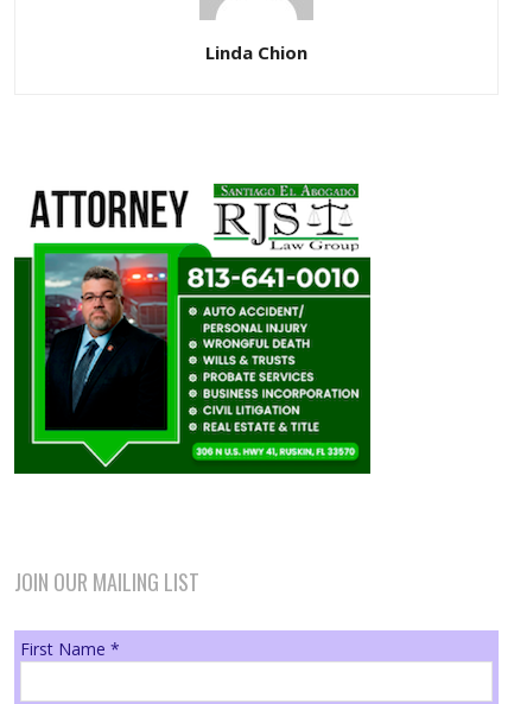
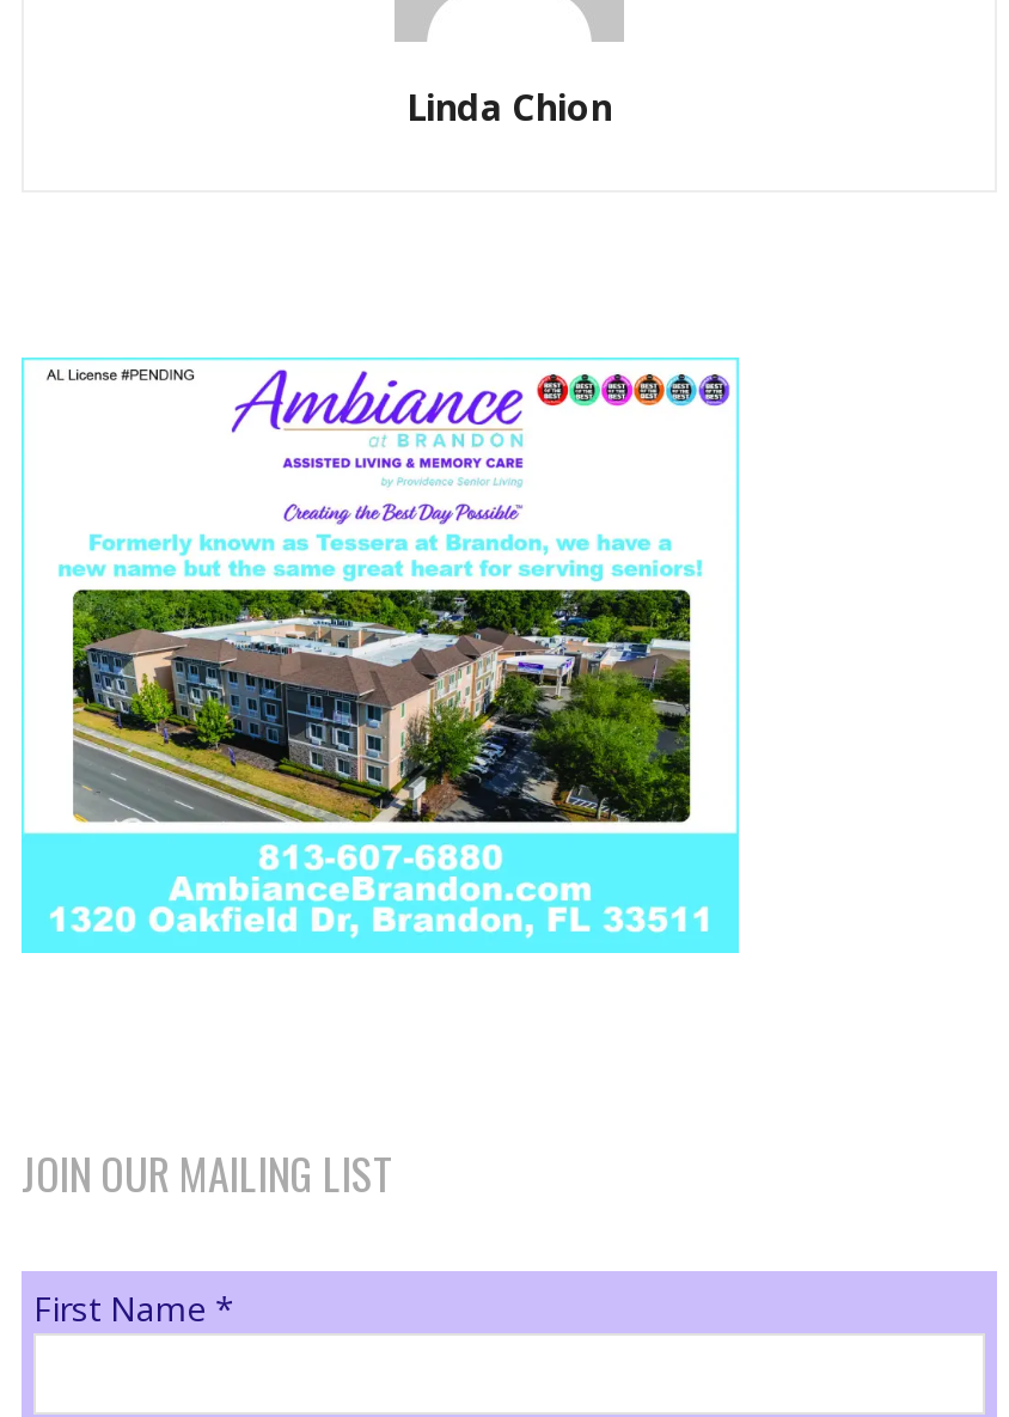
- [image]
+ [image]
